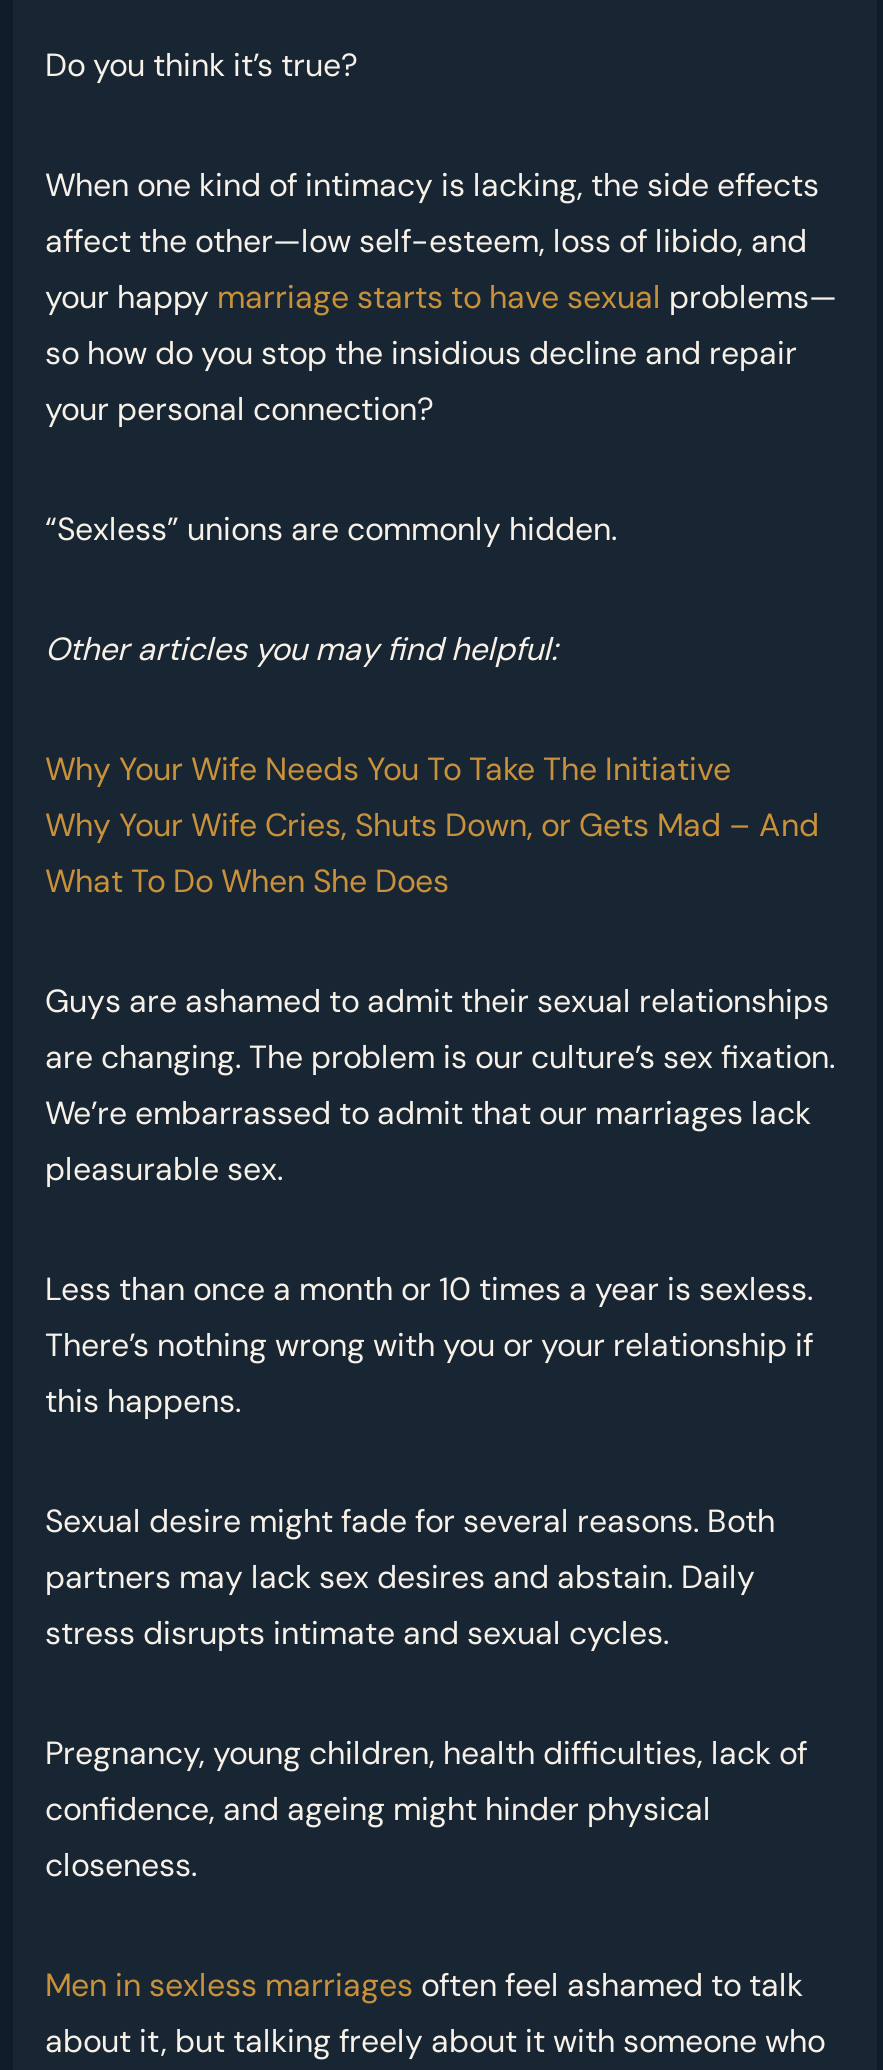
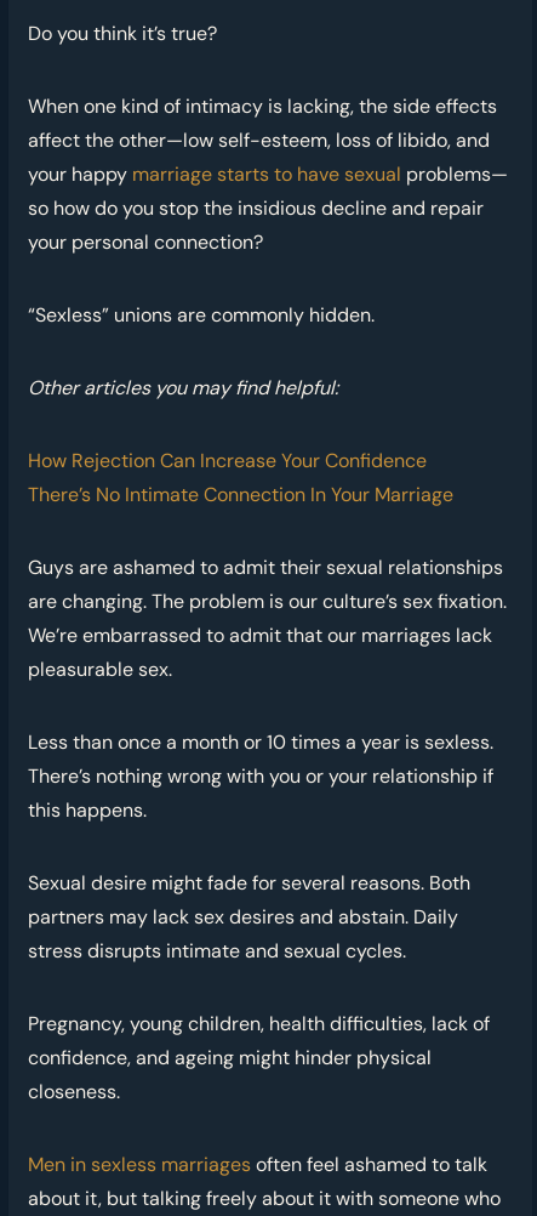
- Why Your Wife Needs You To Take The Initiative
- Why Your Wife Cries, Shuts Down, or Gets Mad – And
- What To Do When She Does
+ How Rejection Can Increase Your Confidence
+ There’s No Intimate Connection In Your Marriage
